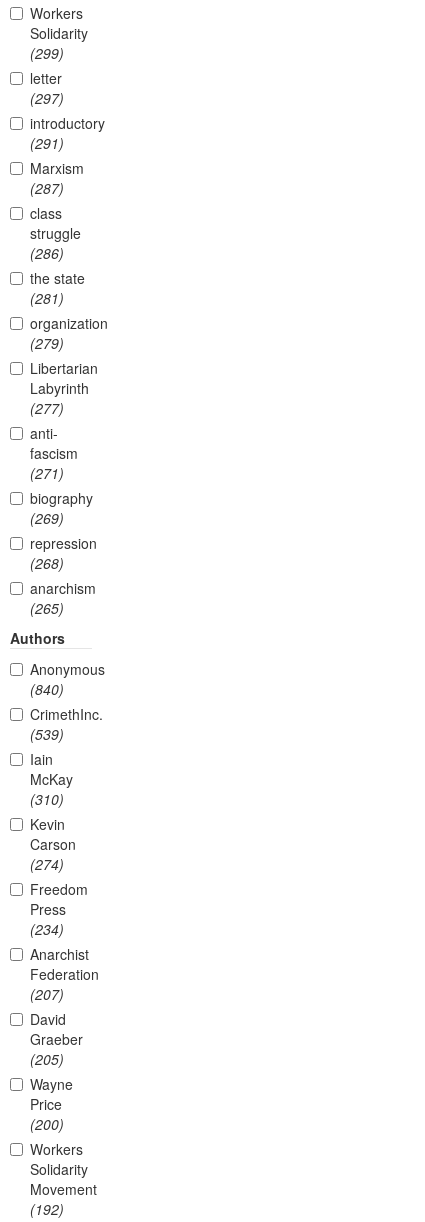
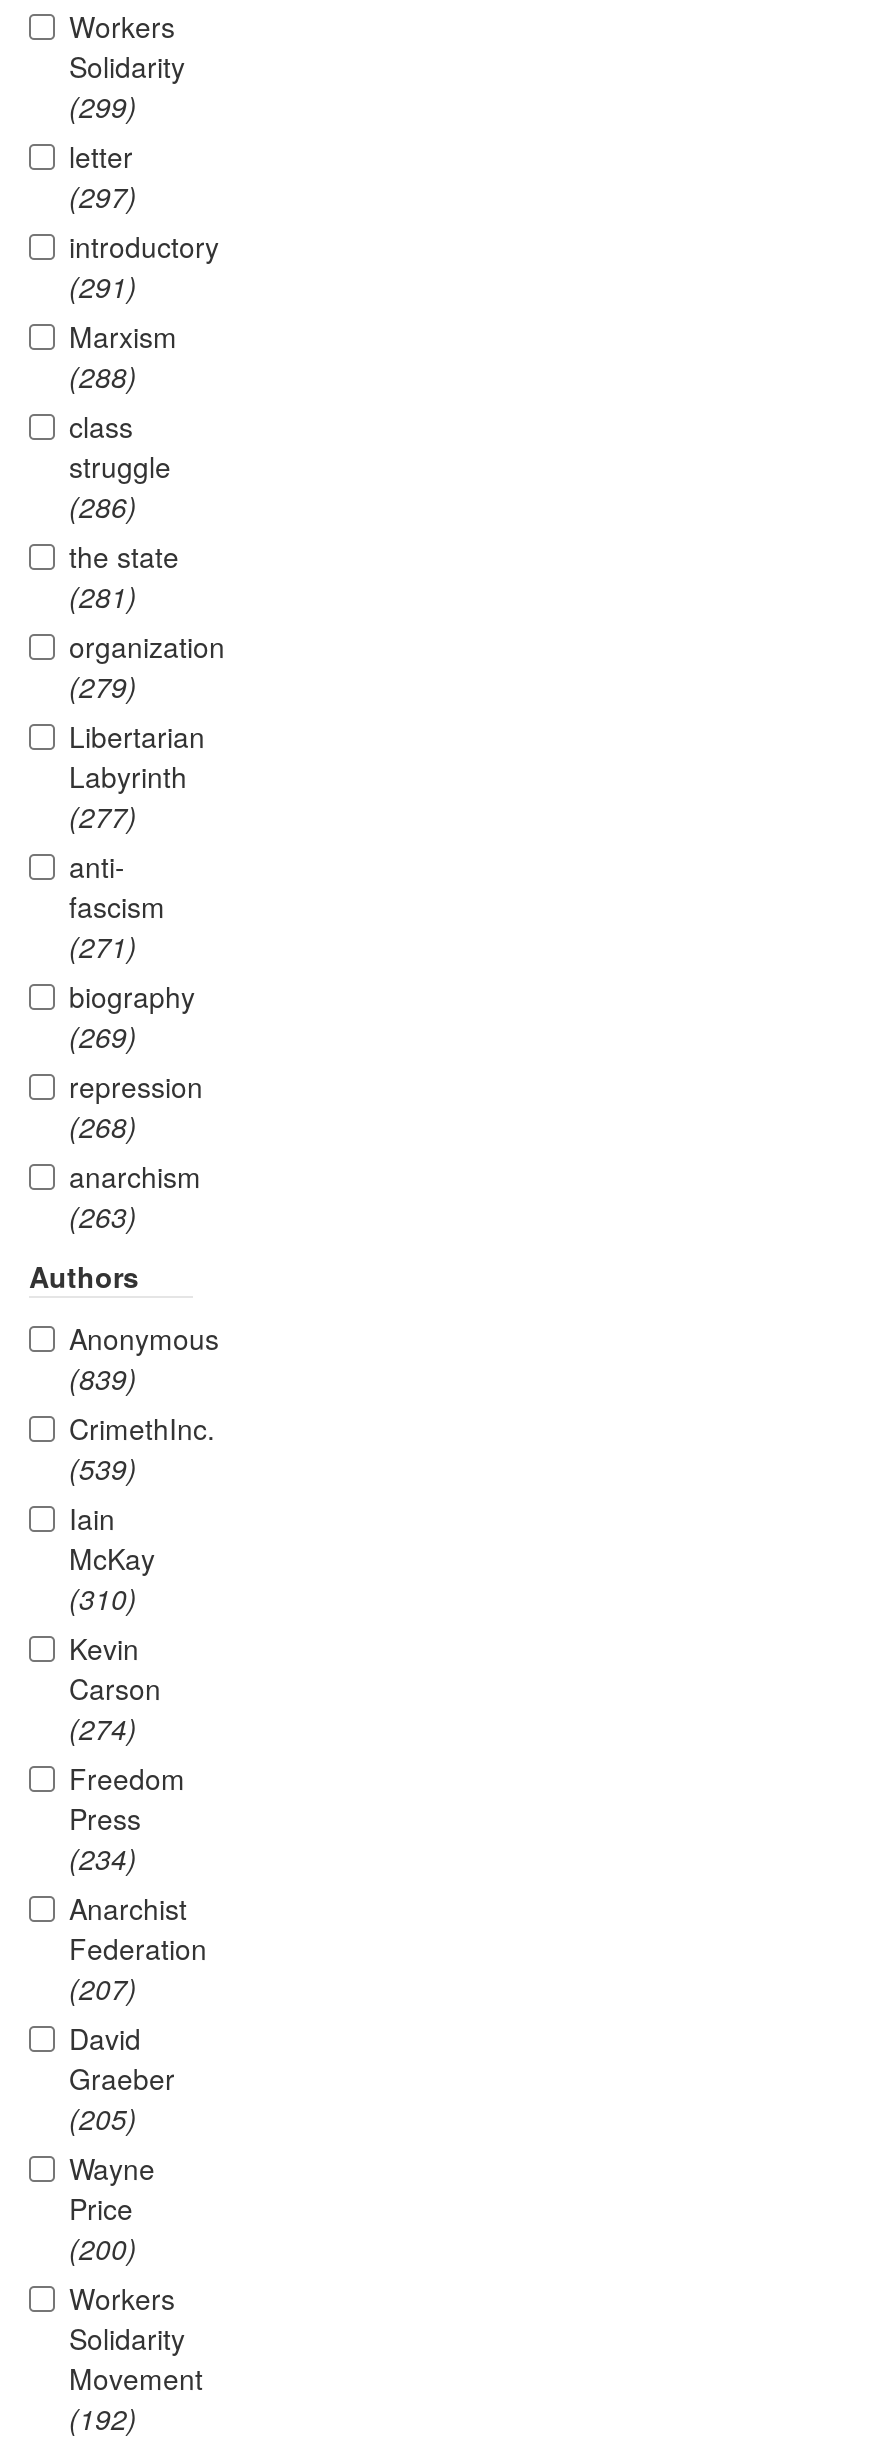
- (287)
+ (288)

- (265)
+ (263)

- (840)
+ (839)
